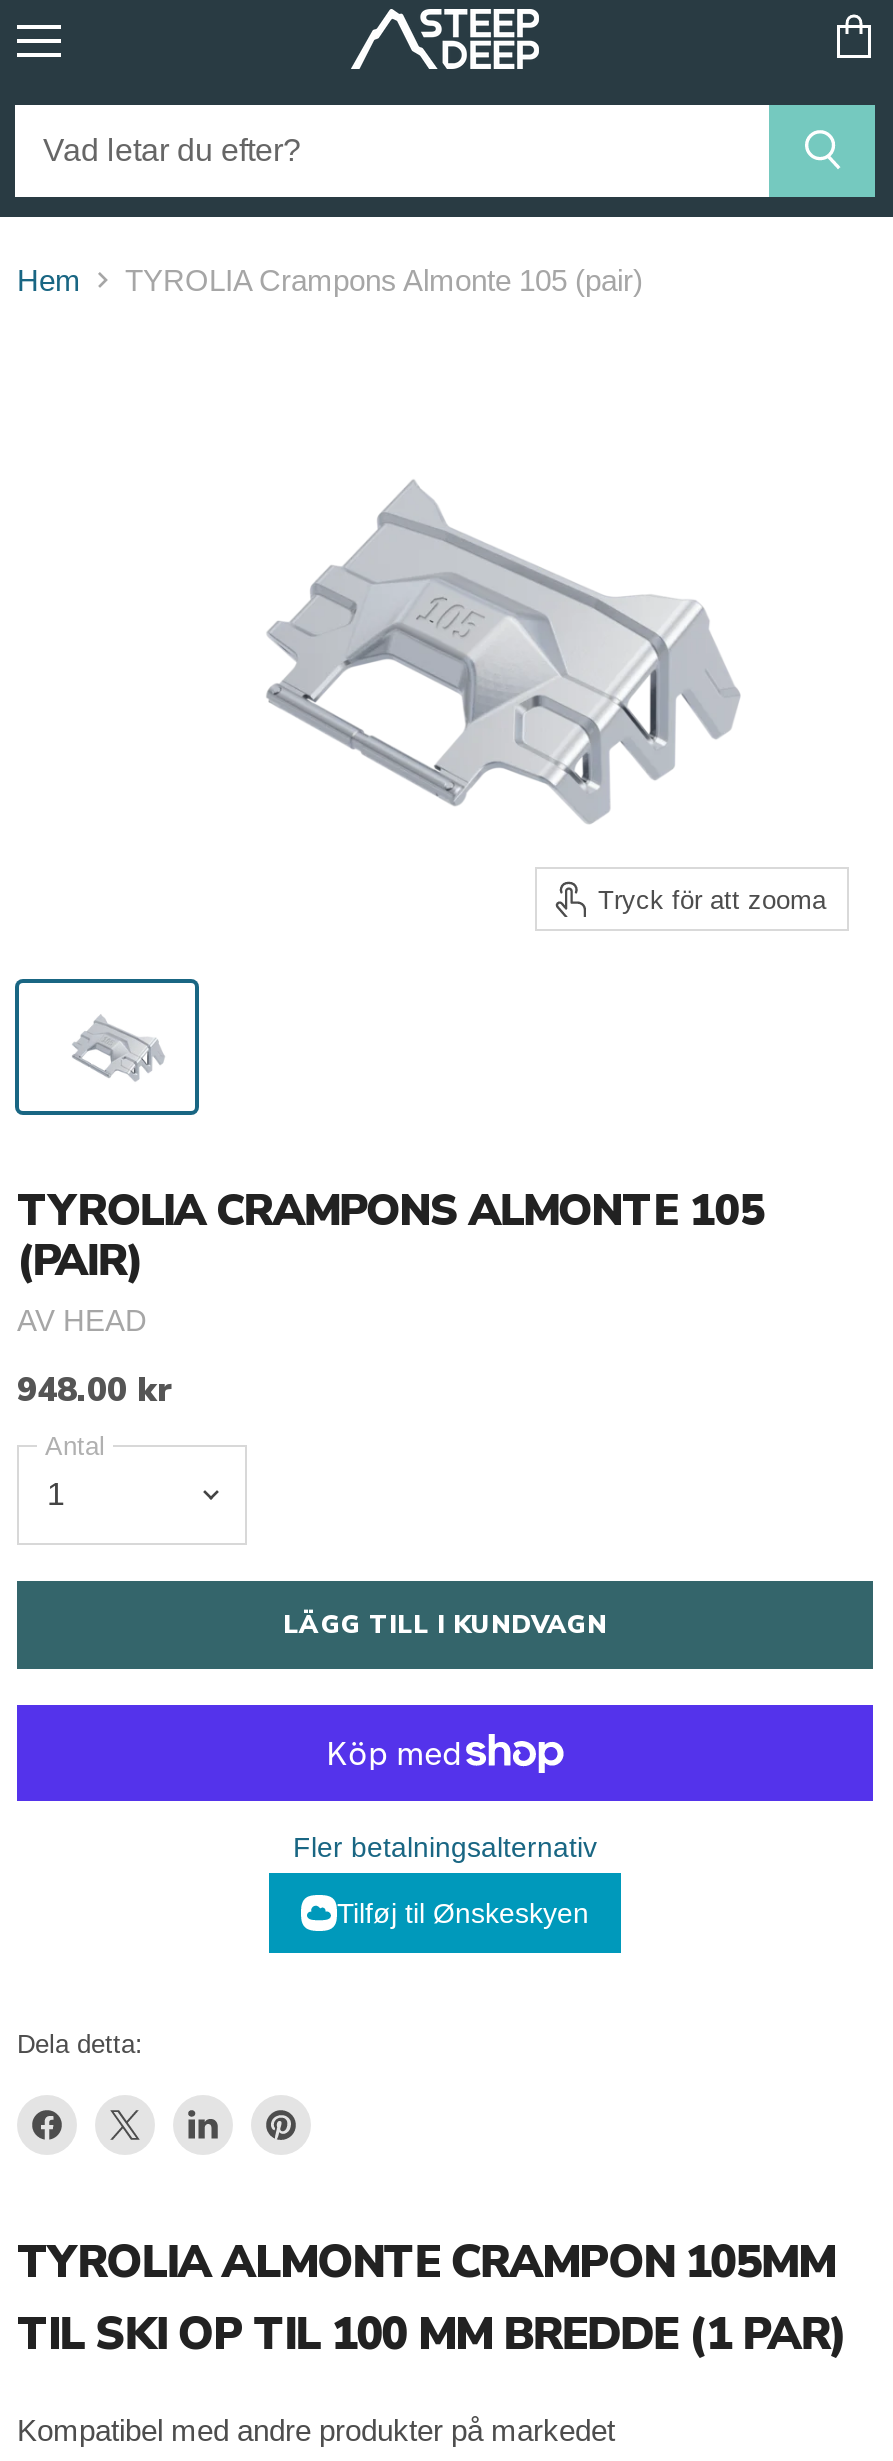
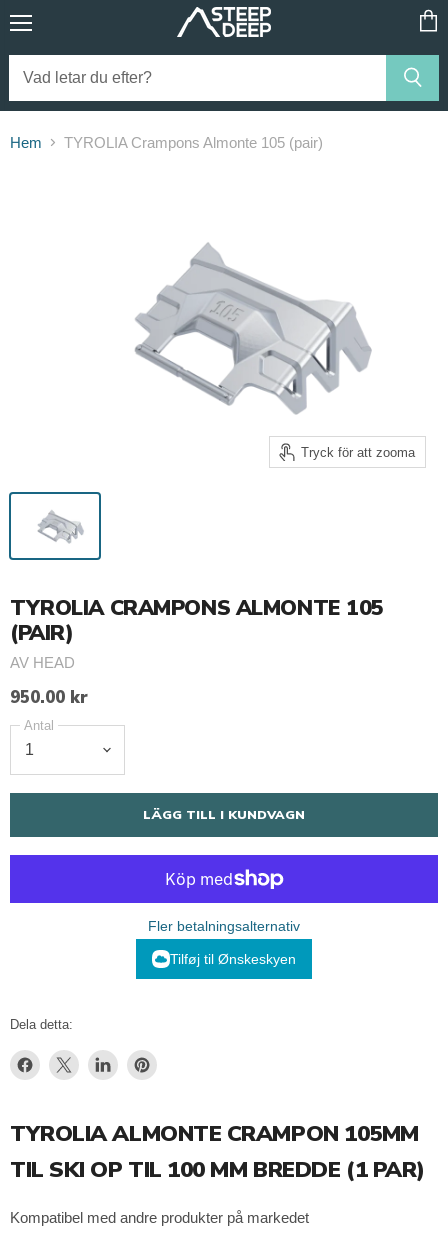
- 948.00 kr
+ 950.00 kr
